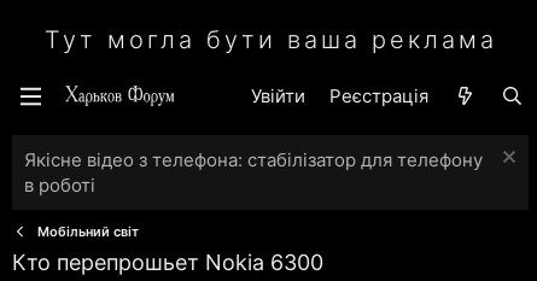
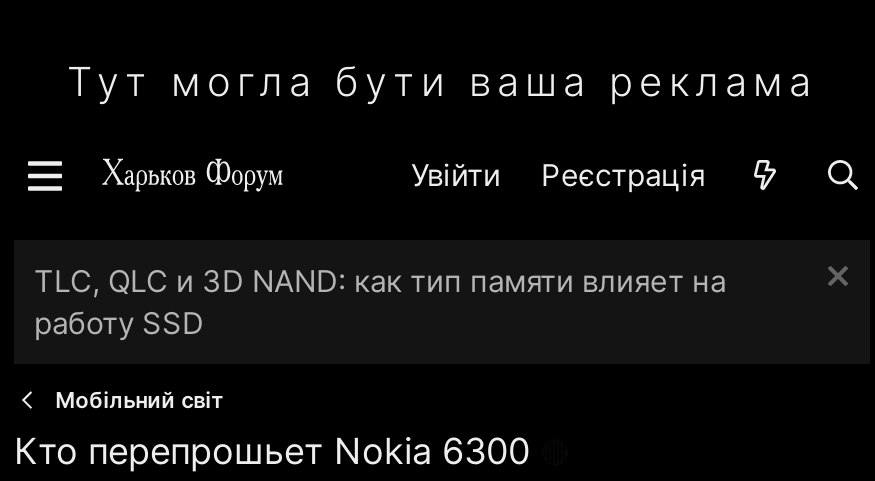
- Якісне відео з телефона: стабілізатор для телефону
- в роботі
+ TLC, QLC и 3D NAND: как тип памяти влияет на
+ работу SSD
